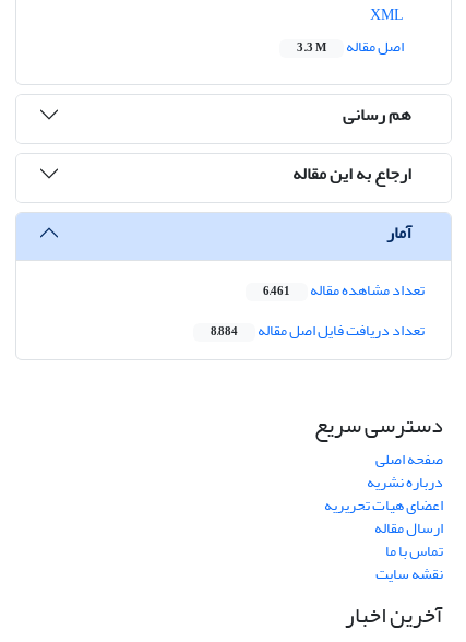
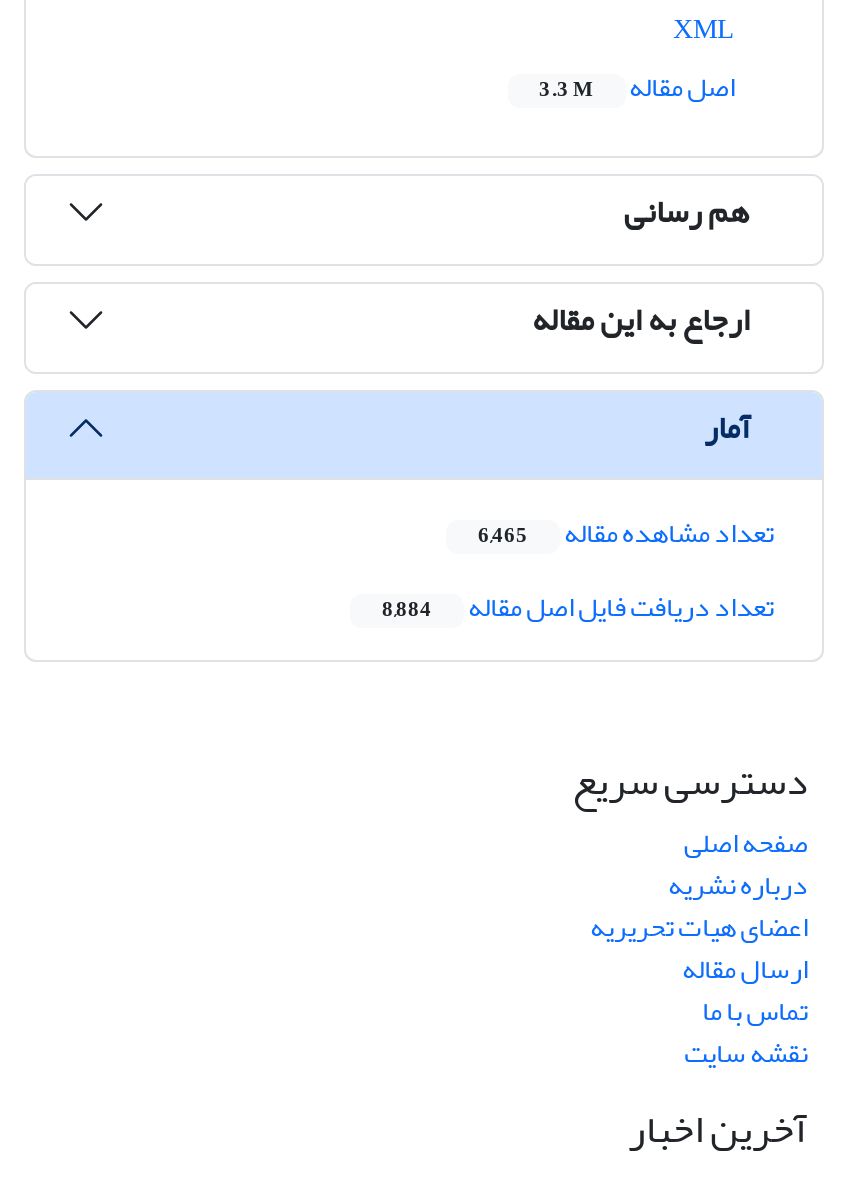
- تعداد مشاهده مقاله 6,461
+ تعداد مشاهده مقاله 6,465
